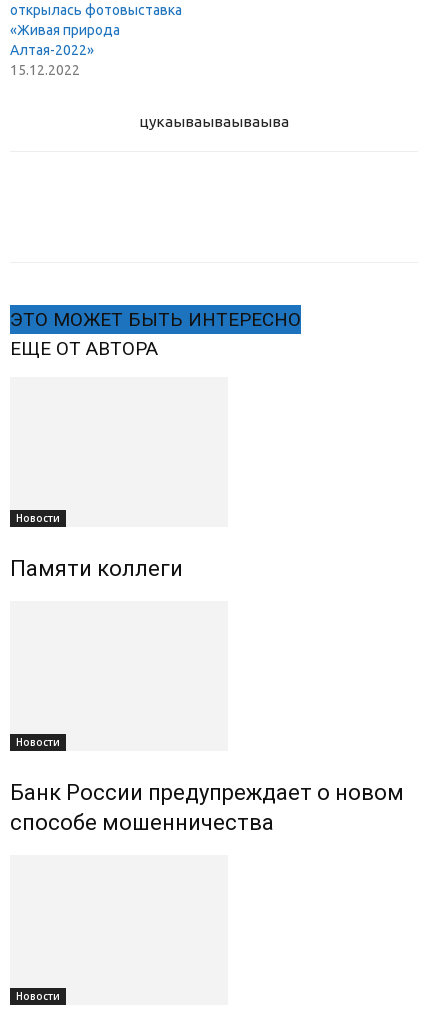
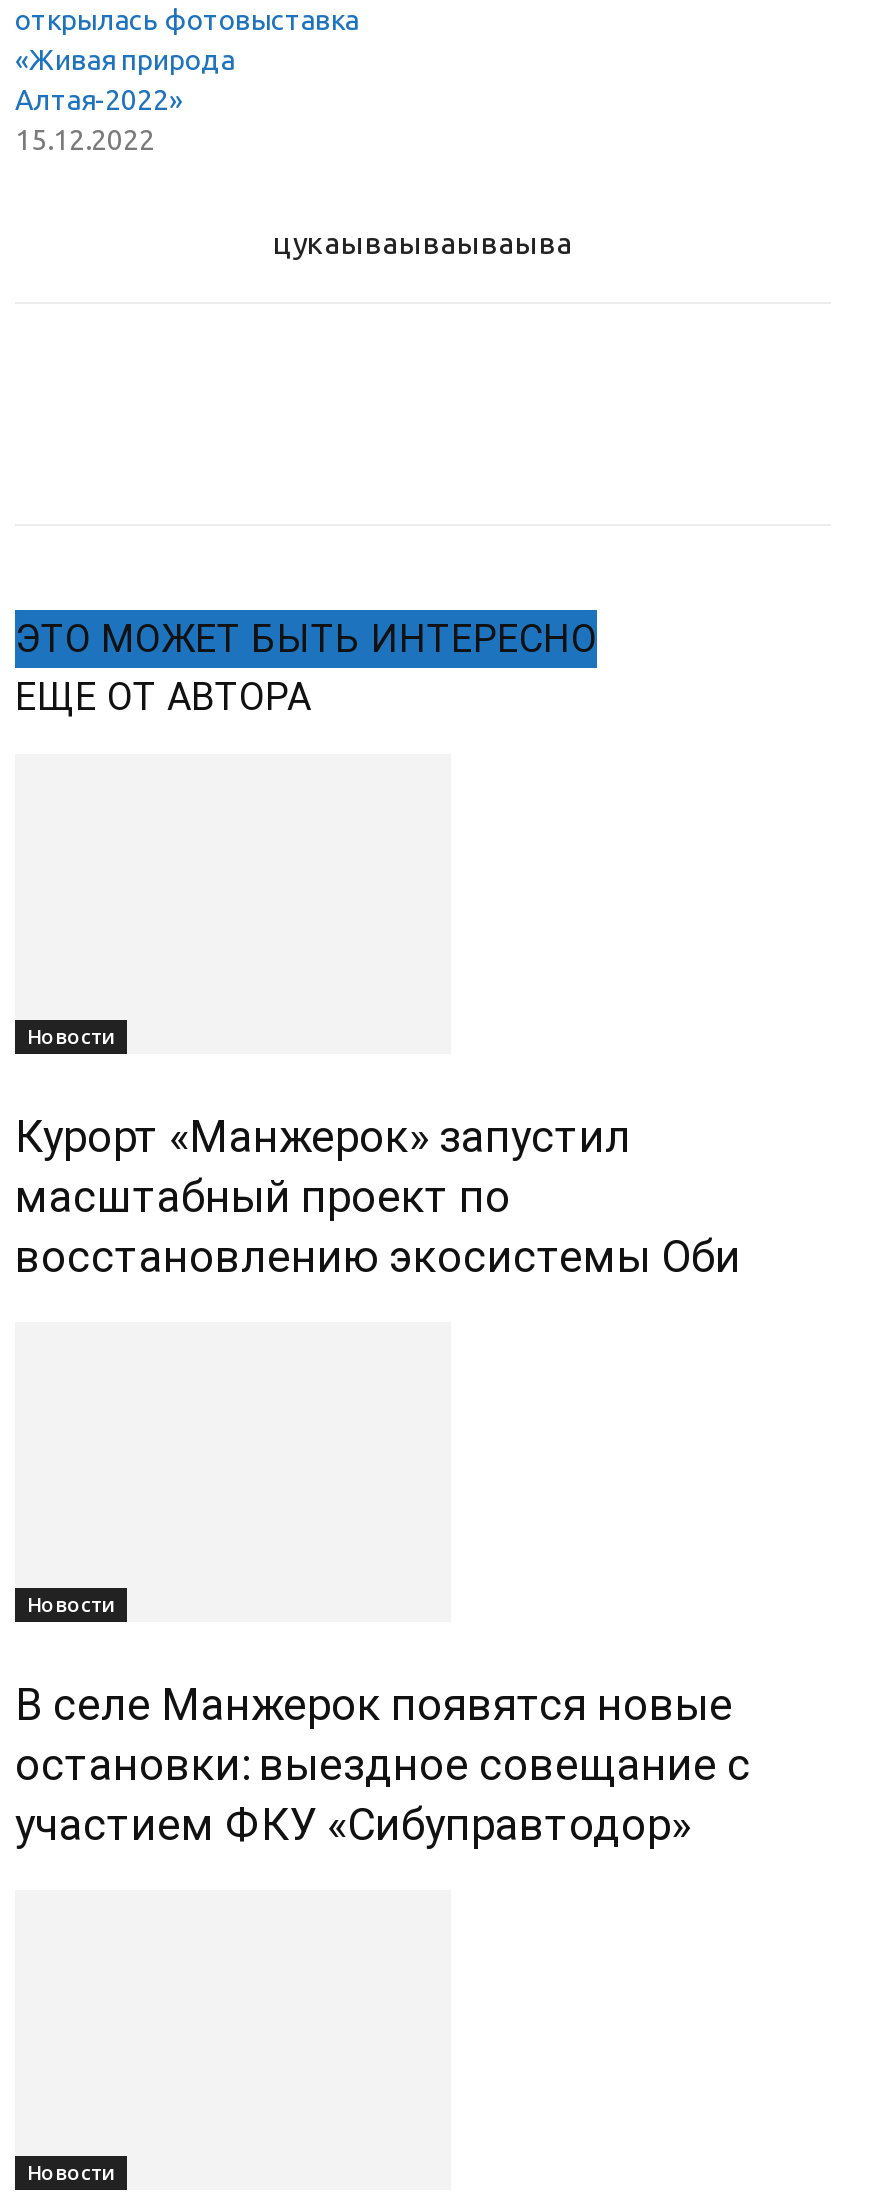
- Памяти коллеги
+ Курорт «Манжерок» запустил
+ масштабный проект по
+ восстановлению экосистемы Оби

- Банк России предупреждает о новом
- способе мошенничества
+ В селе Манжерок появятся новые
+ остановки: выездное совещание с
+ участием ФКУ «Сибуправтодор»
